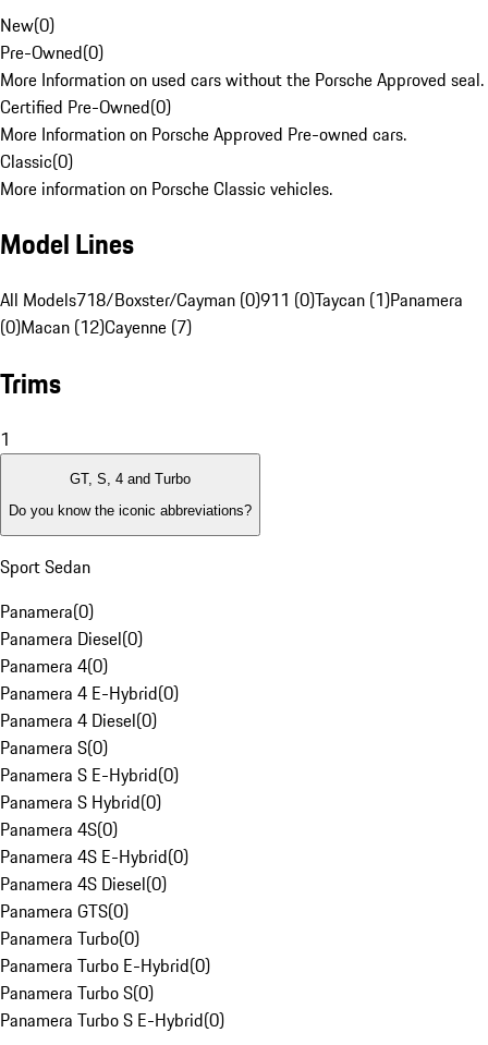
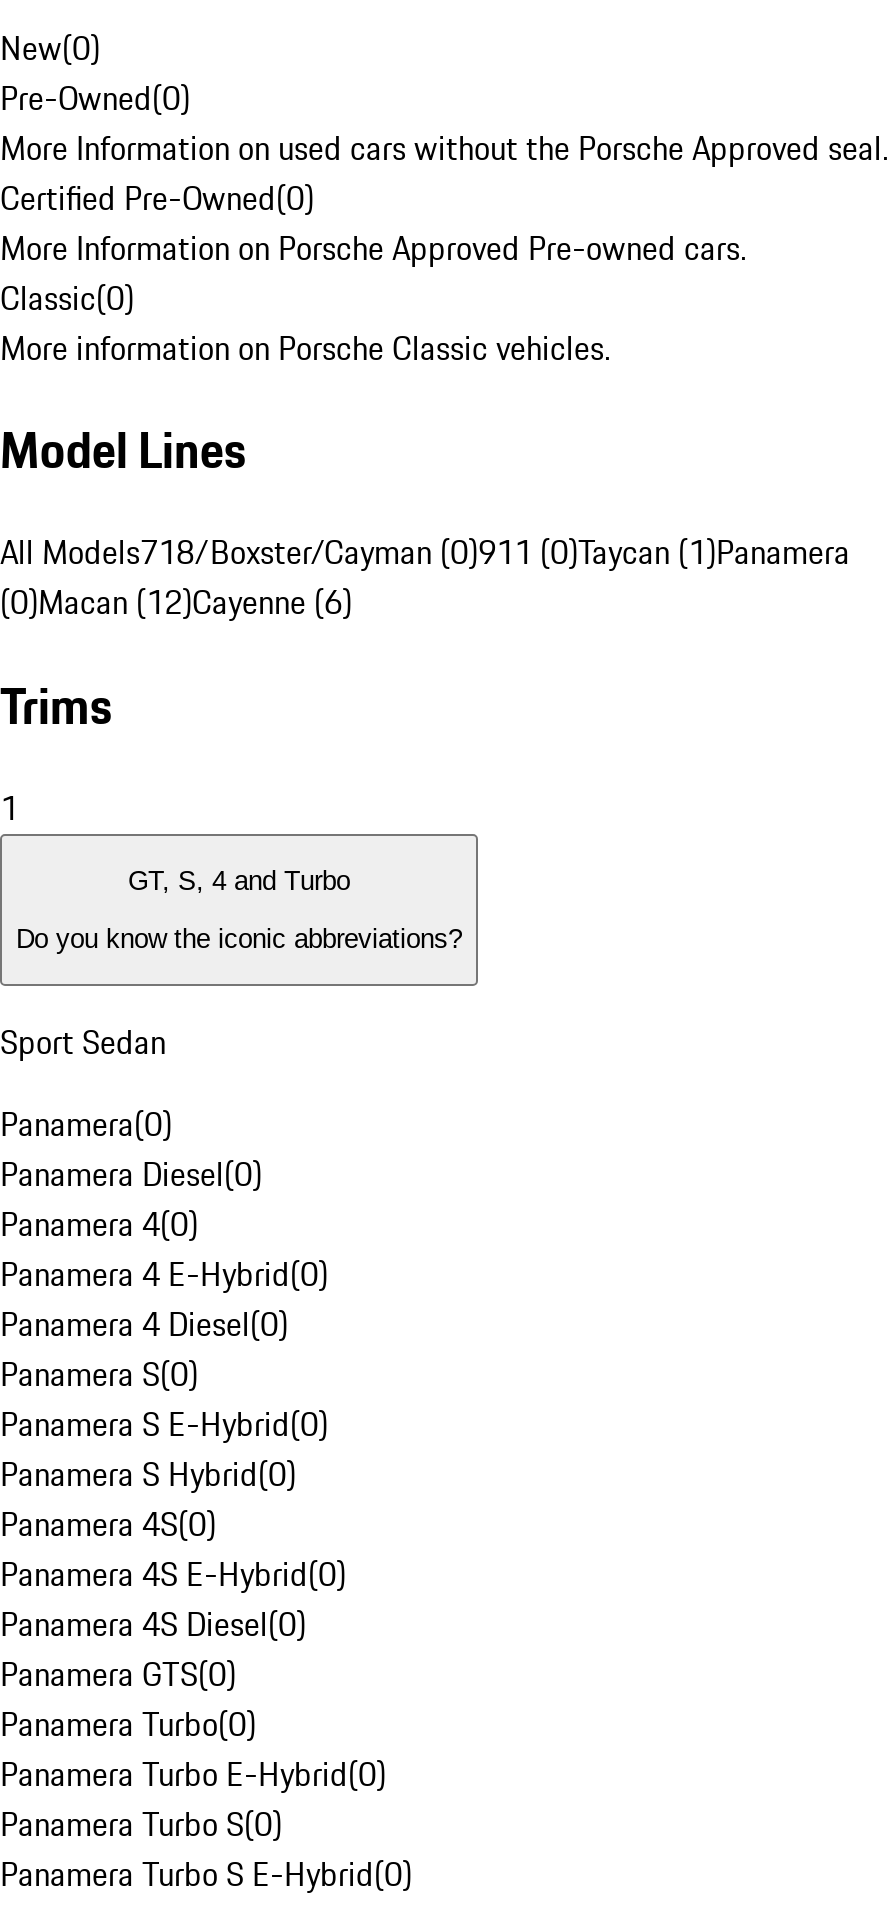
- (0)Macan (12)Cayenne (7)
+ (0)Macan (12)Cayenne (6)
